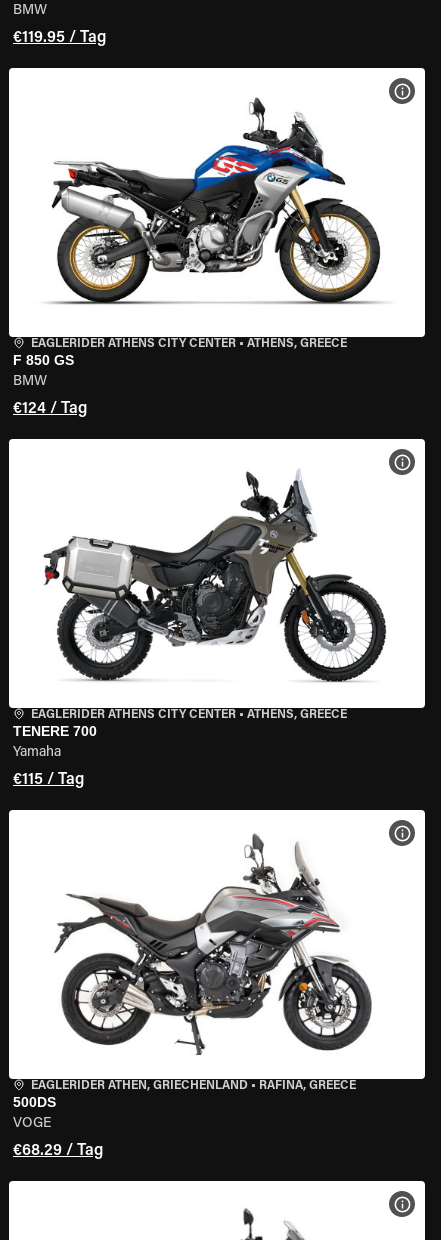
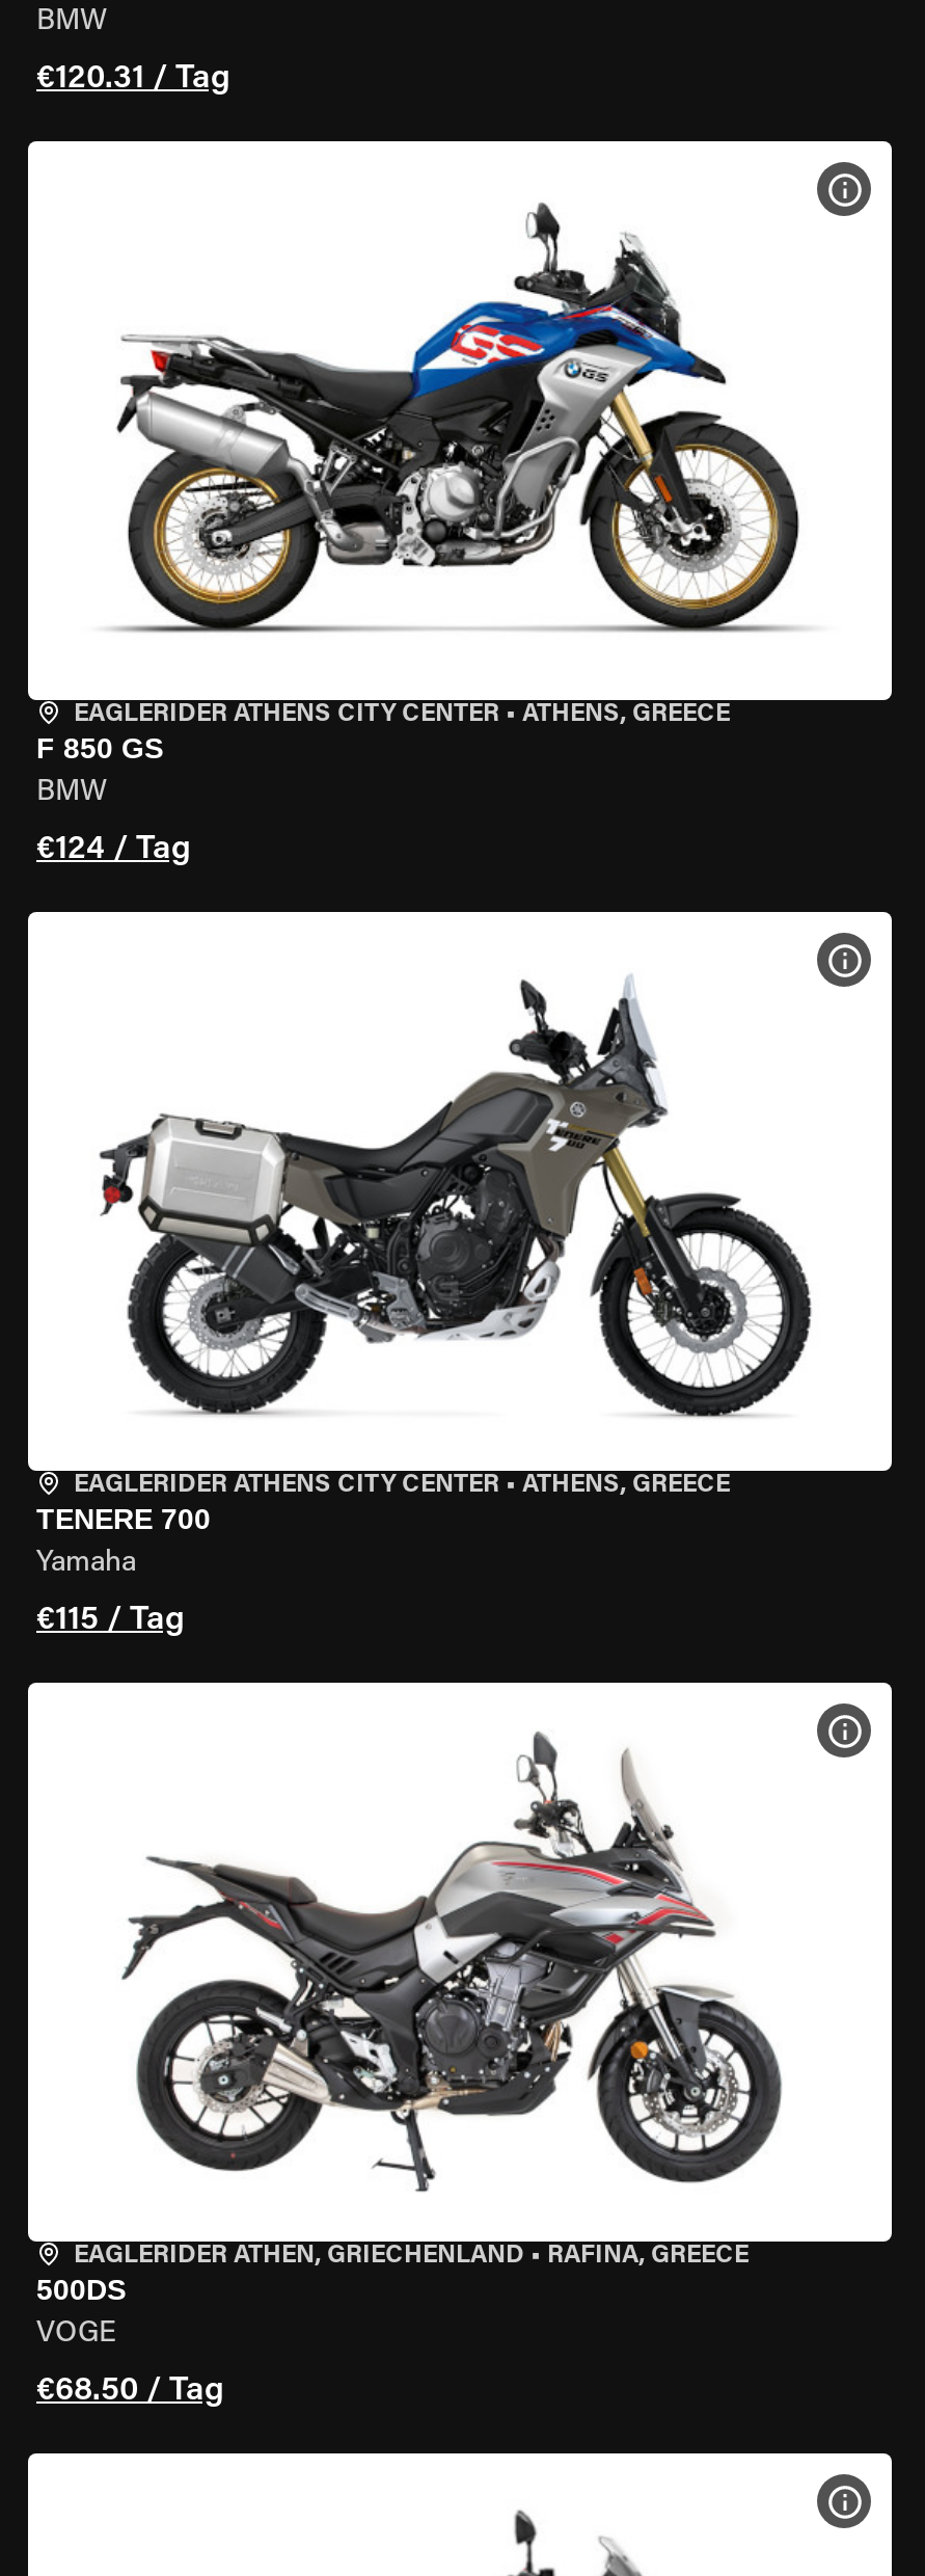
- €119.95 / Tag
+ €120.31 / Tag

- €68.29 / Tag
+ €68.50 / Tag
